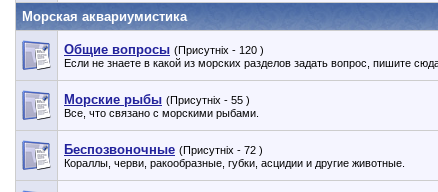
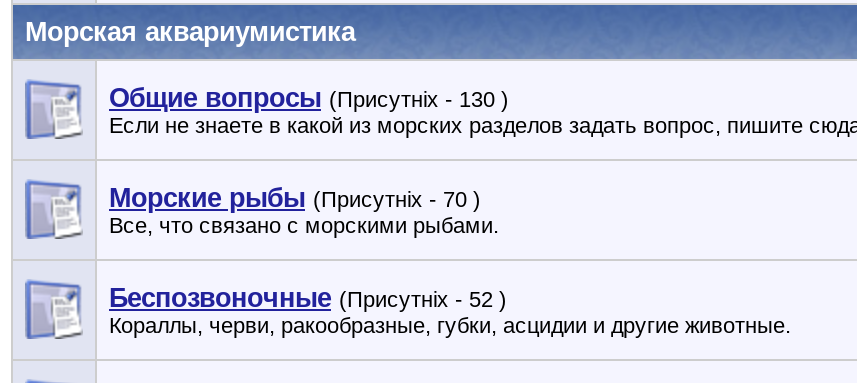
- Общие вопросы (Присутніх - 120 )
+ Общие вопросы (Присутніх - 130 )

- Морские рыбы (Присутніх - 55 )
+ Морские рыбы (Присутніх - 70 )

- Беспозвоночные (Присутніх - 72 )
+ Беспозвоночные (Присутніх - 52 )
